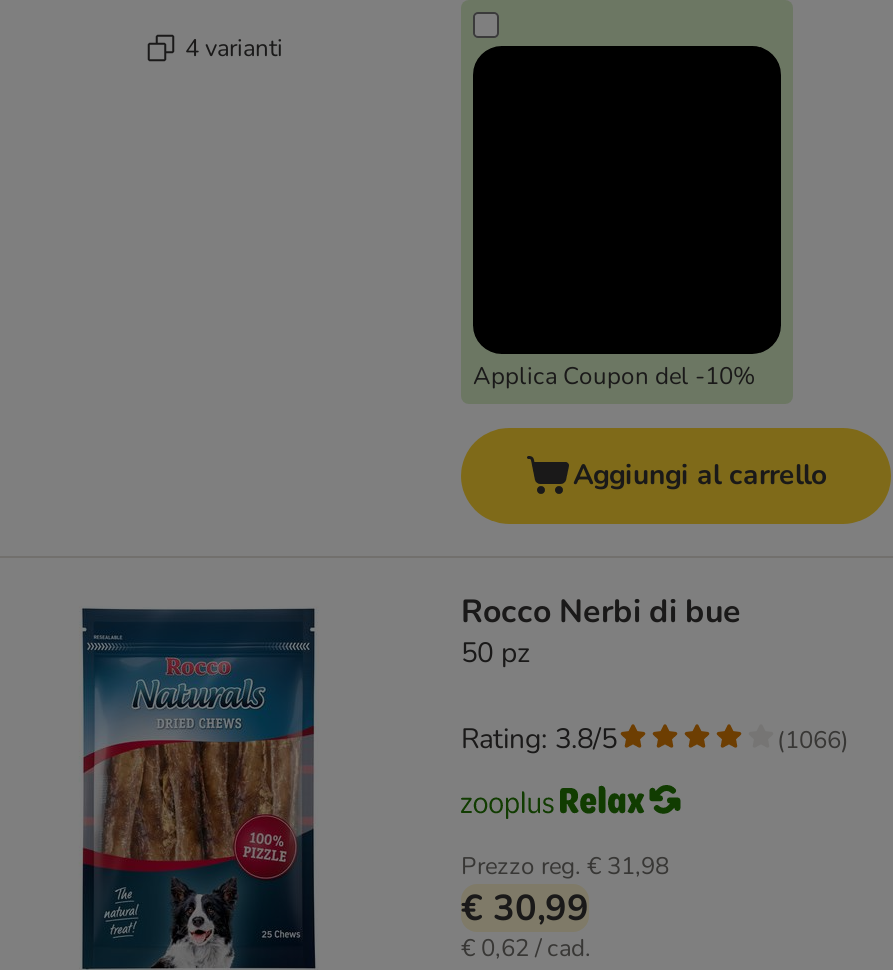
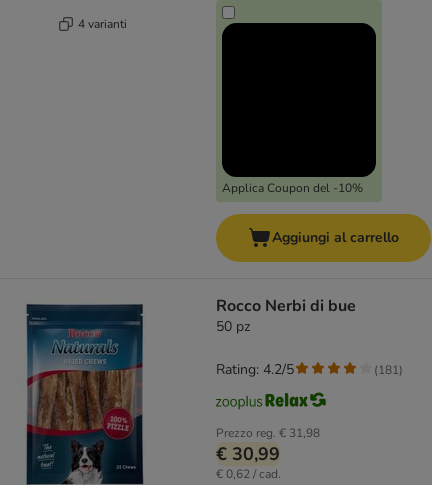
- Rating: 3.8/5
+ Rating: 4.2/5

- (1066)
+ (181)
